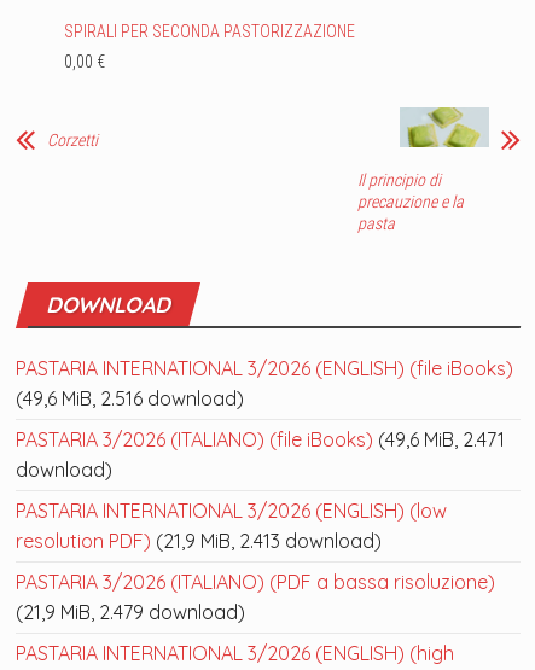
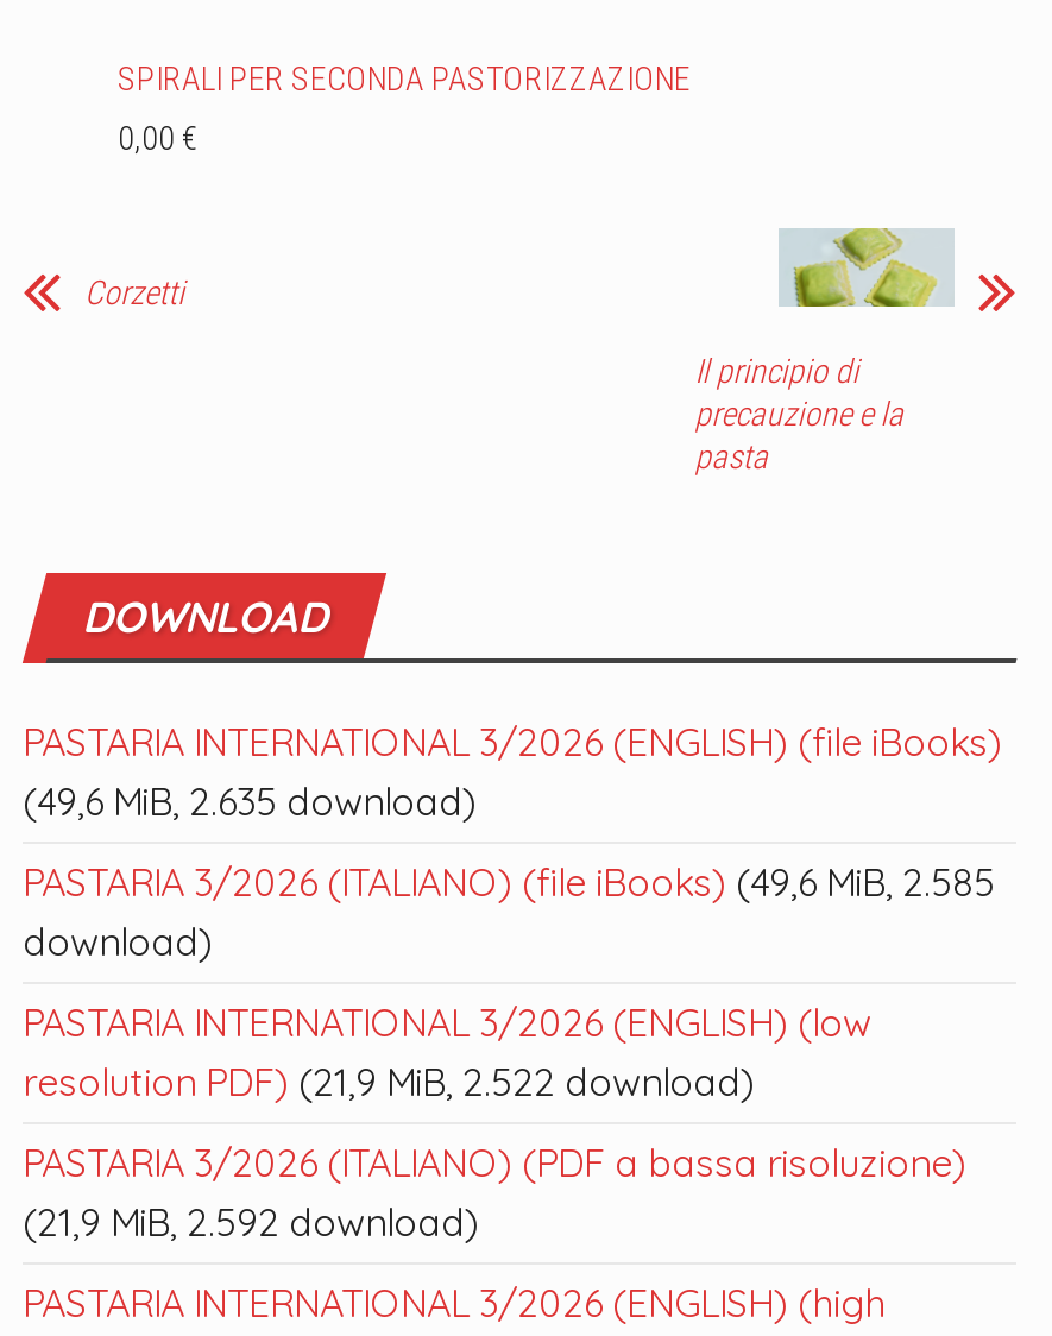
- (49,6 MiB, 2.516 download)
+ (49,6 MiB, 2.635 download)

- PASTARIA 3/2026 (ITALIANO) (file iBooks) (49,6 MiB, 2.471
+ PASTARIA 3/2026 (ITALIANO) (file iBooks) (49,6 MiB, 2.585

- resolution PDF) (21,9 MiB, 2.413 download)
+ resolution PDF) (21,9 MiB, 2.522 download)

- (21,9 MiB, 2.479 download)
+ (21,9 MiB, 2.592 download)
